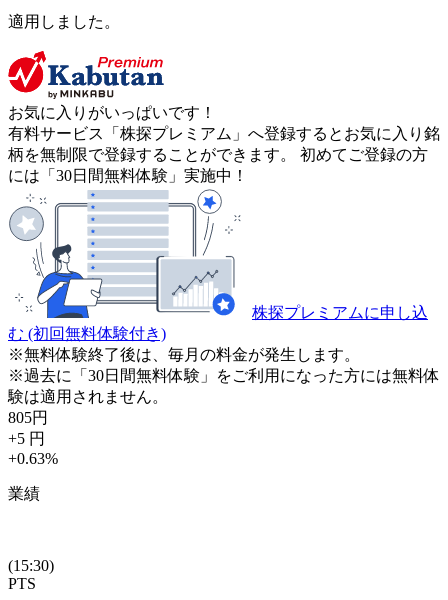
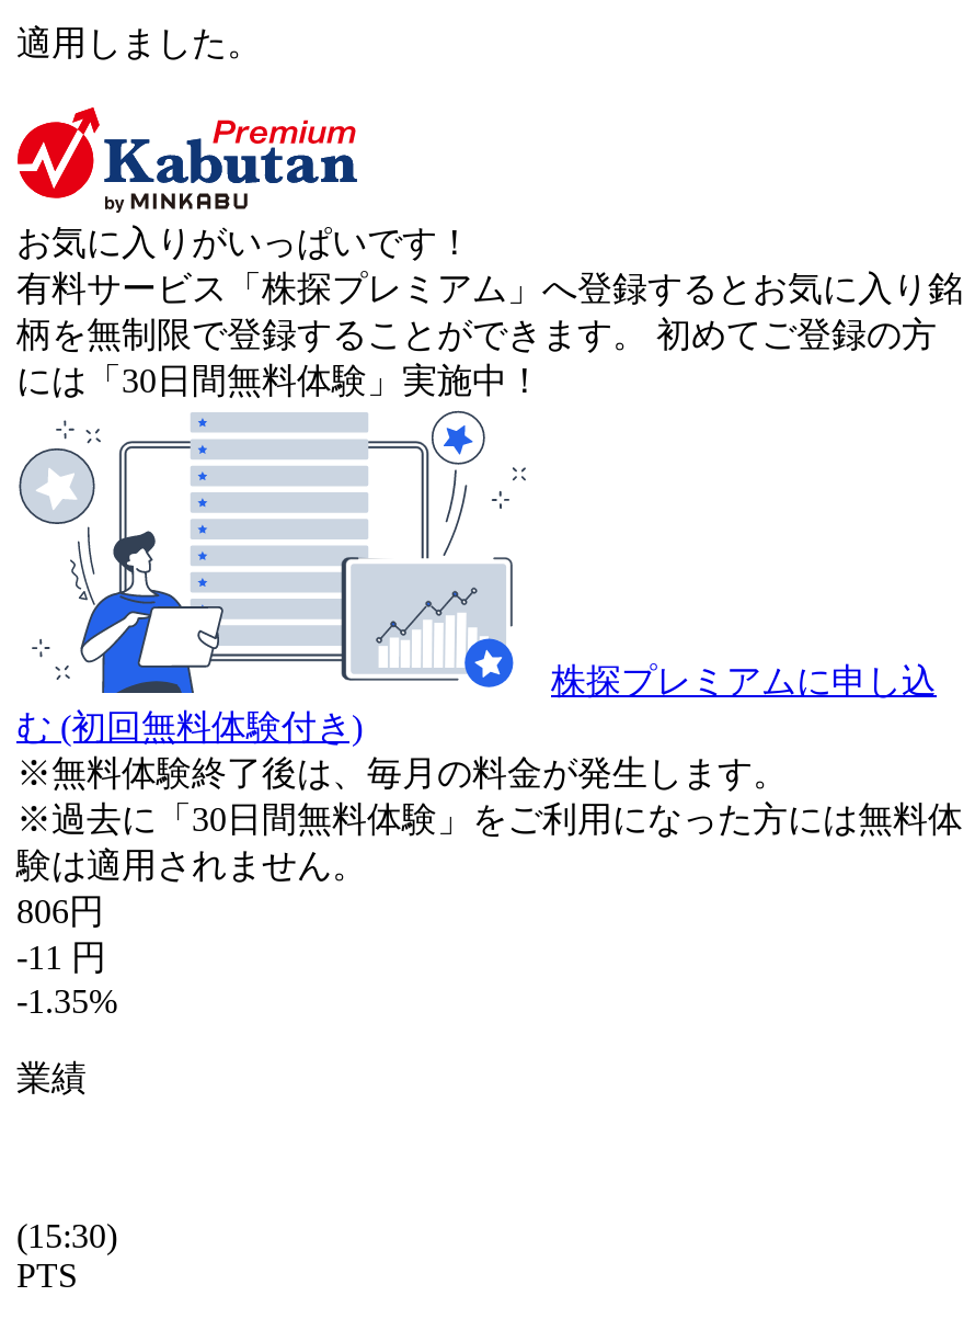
- 805円
+ 806円

- +5 円
+ -11 円

- +0.63%
+ -1.35%
